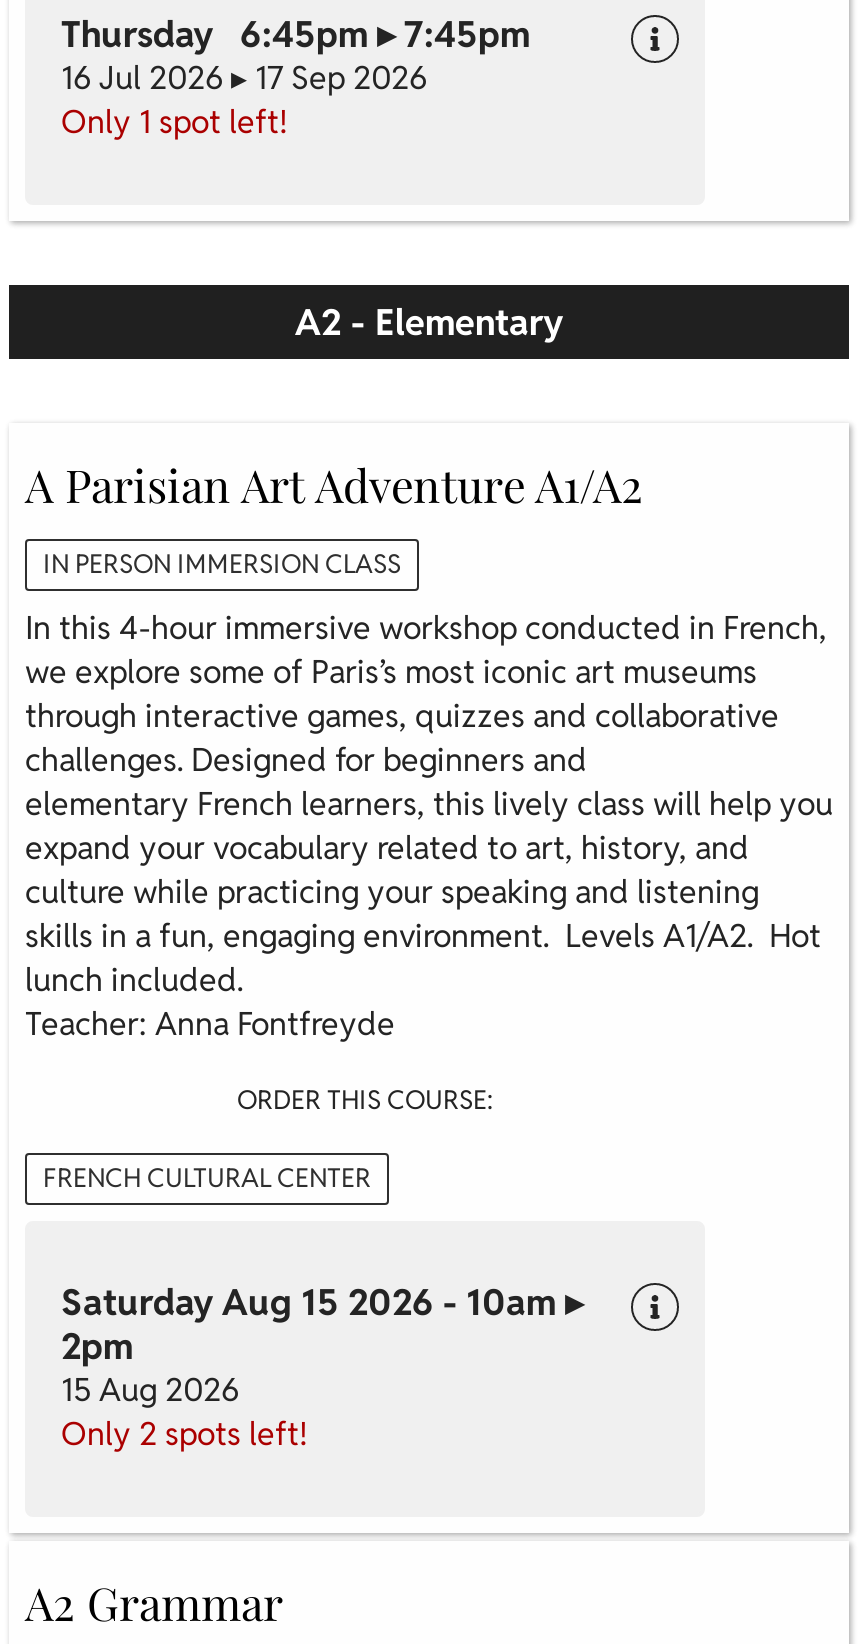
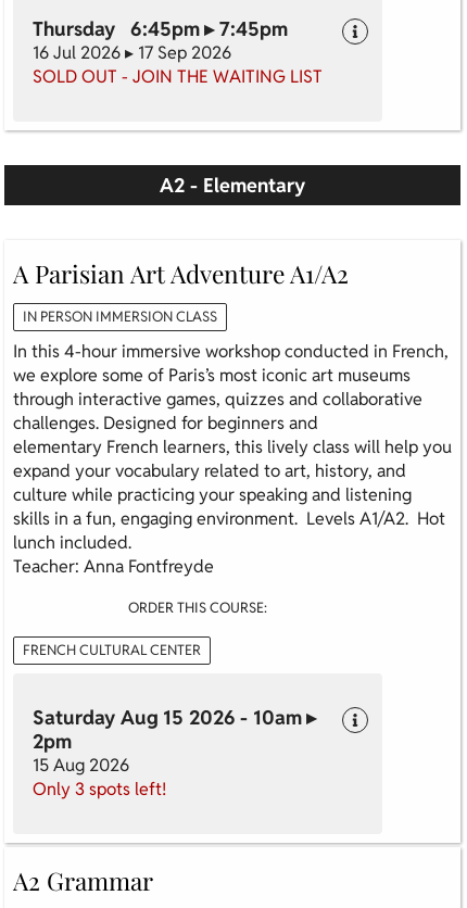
- Only 1 spot left!
+ SOLD OUT - JOIN THE WAITING LIST

- Only 2 spots left!
+ Only 3 spots left!
